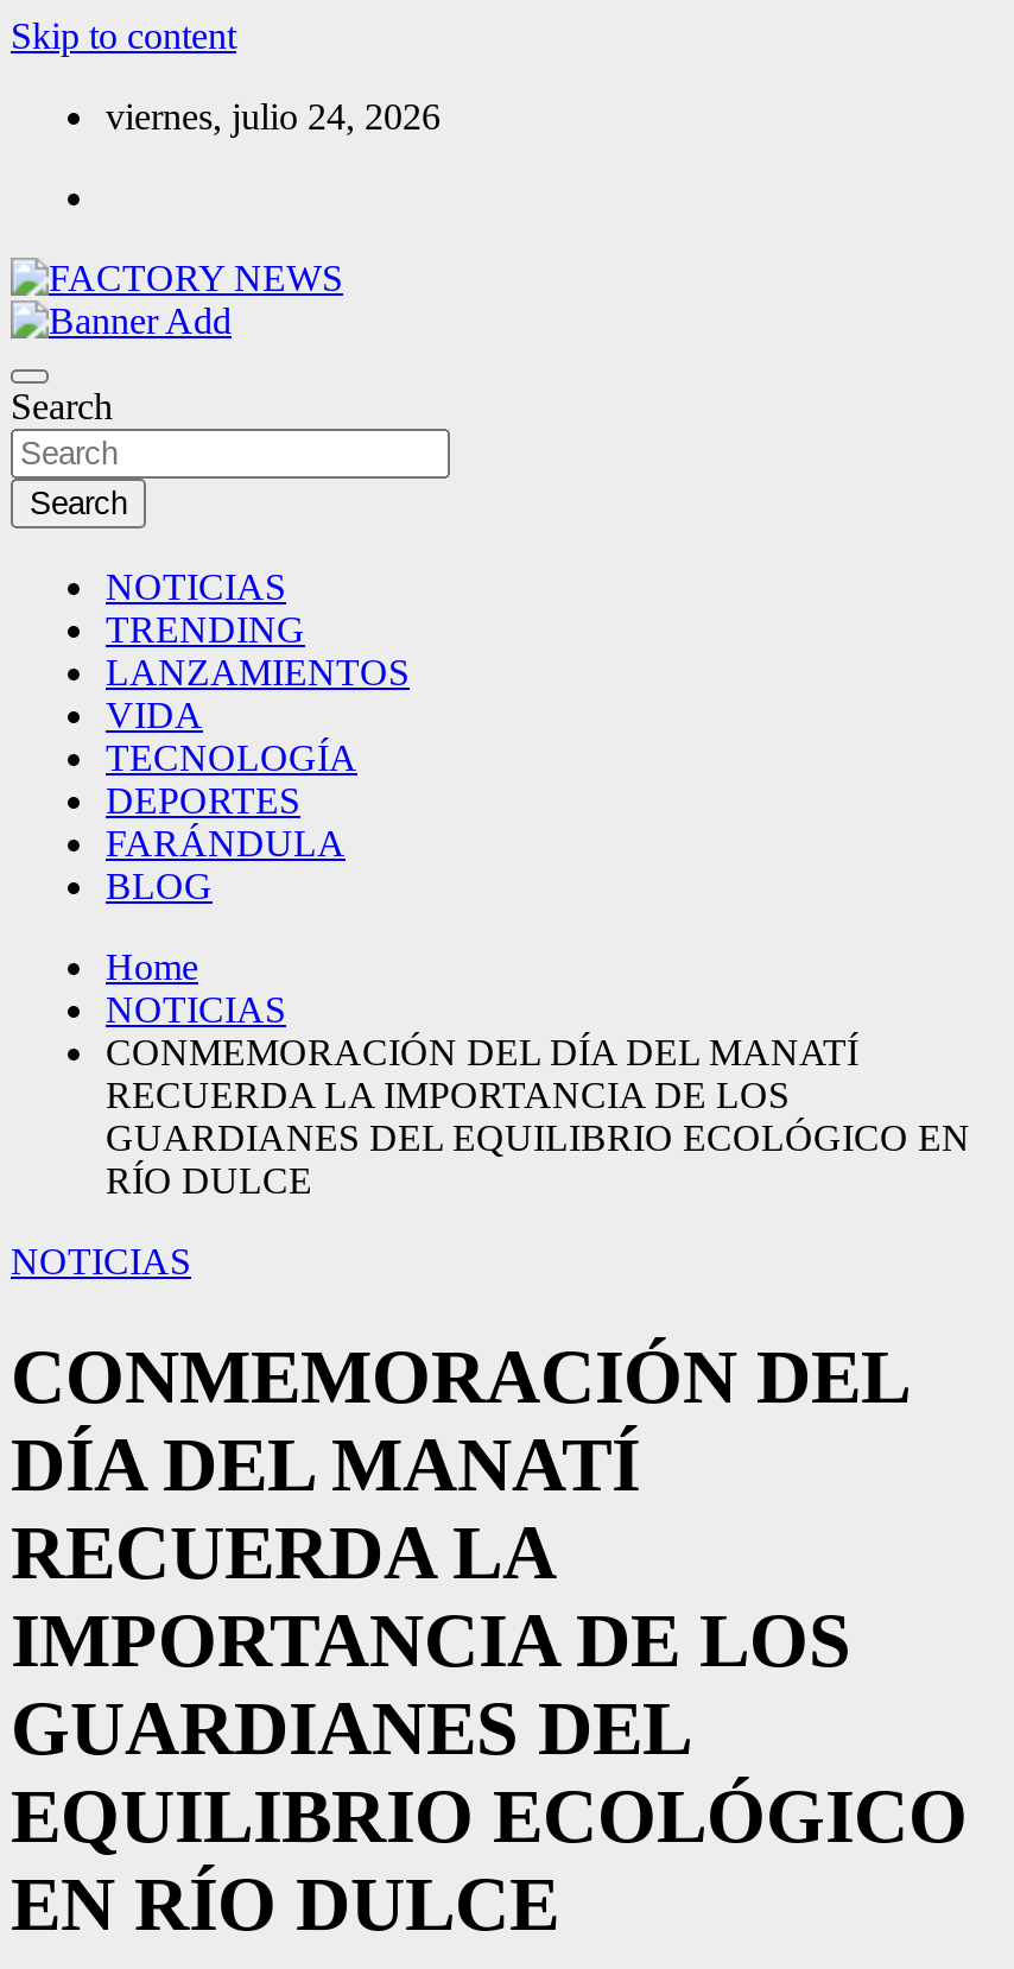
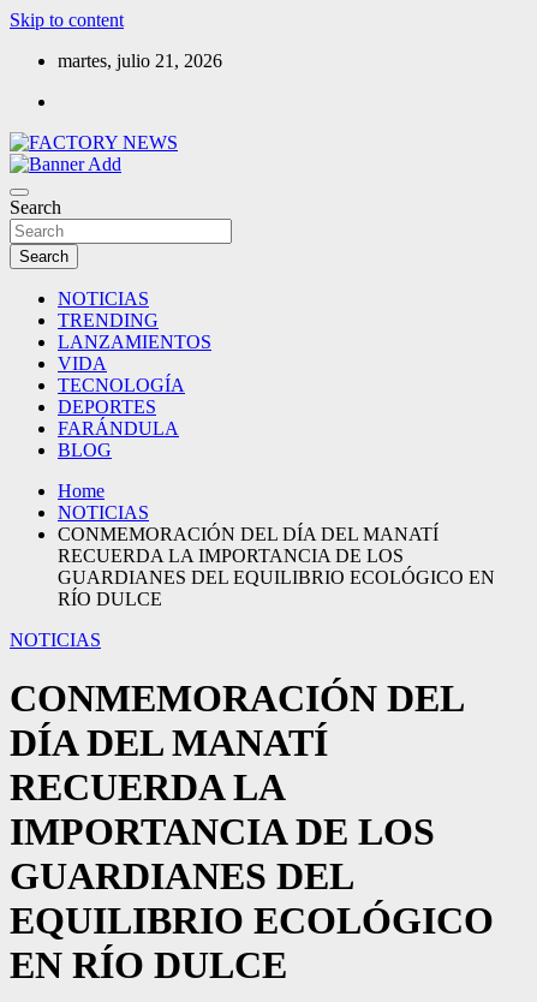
- viernes, julio 24, 2026
+ martes, julio 21, 2026
